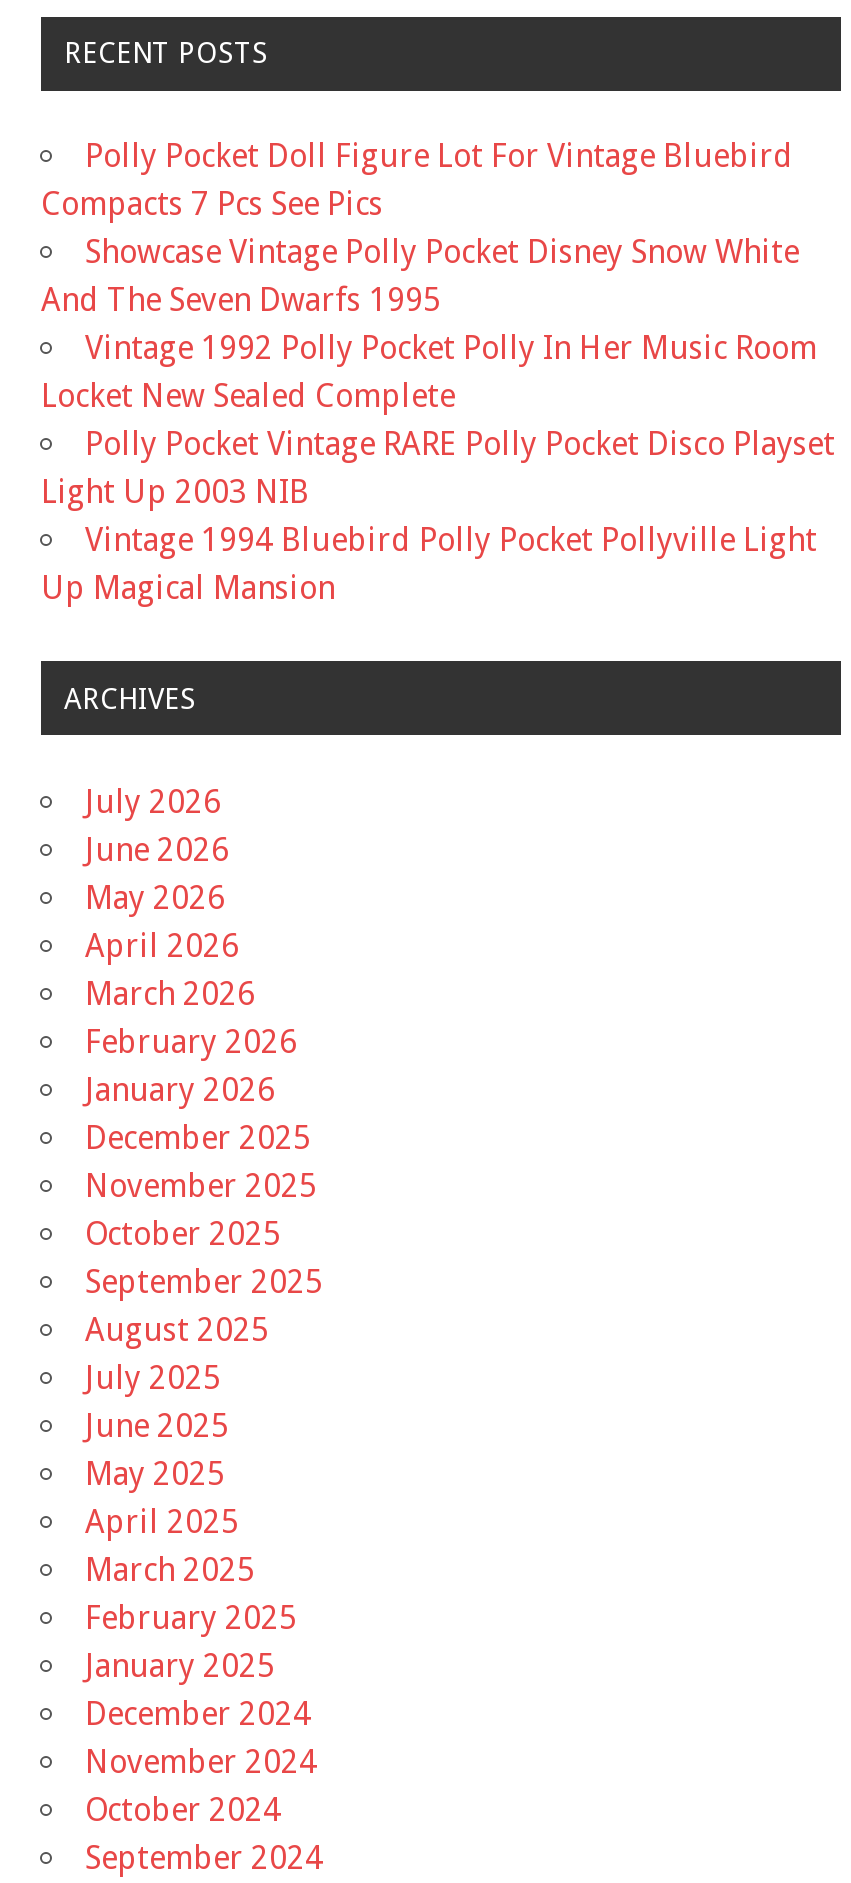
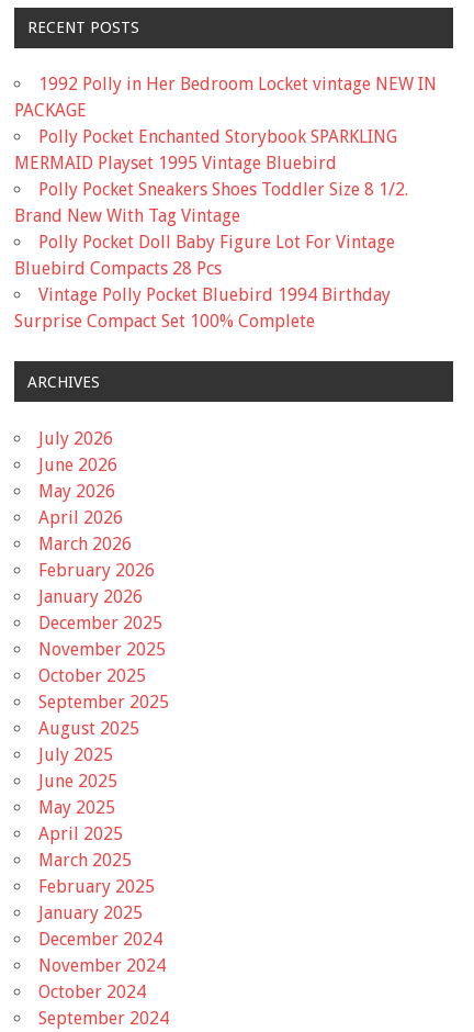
- Polly Pocket Doll Figure Lot For Vintage Bluebird
- Compacts 7 Pcs See Pics
- Showcase Vintage Polly Pocket Disney Snow White
- And The Seven Dwarfs 1995
- Vintage 1992 Polly Pocket Polly In Her Music Room
- Locket New Sealed Complete
- Polly Pocket Vintage RARE Polly Pocket Disco Playset
- Light Up 2003 NIB
- Vintage 1994 Bluebird Polly Pocket Pollyville Light
- Up Magical Mansion
+ 1992 Polly in Her Bedroom Locket vintage NEW IN
+ PACKAGE
+ Polly Pocket Enchanted Storybook SPARKLING
+ MERMAID Playset 1995 Vintage Bluebird
+ Polly Pocket Sneakers Shoes Toddler Size 8 1/2.
+ Brand New With Tag Vintage
+ Polly Pocket Doll Baby Figure Lot For Vintage
+ Bluebird Compacts 28 Pcs
+ Vintage Polly Pocket Bluebird 1994 Birthday
+ Surprise Compact Set 100% Complete
